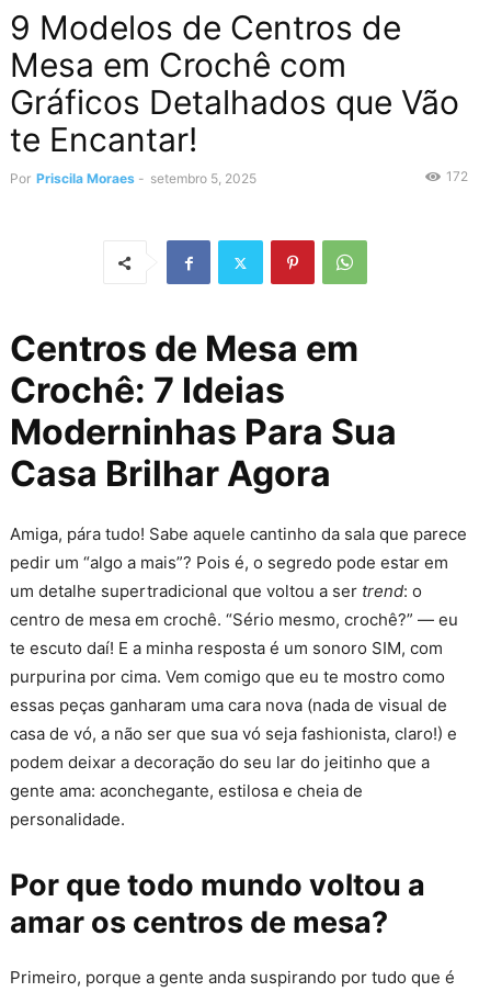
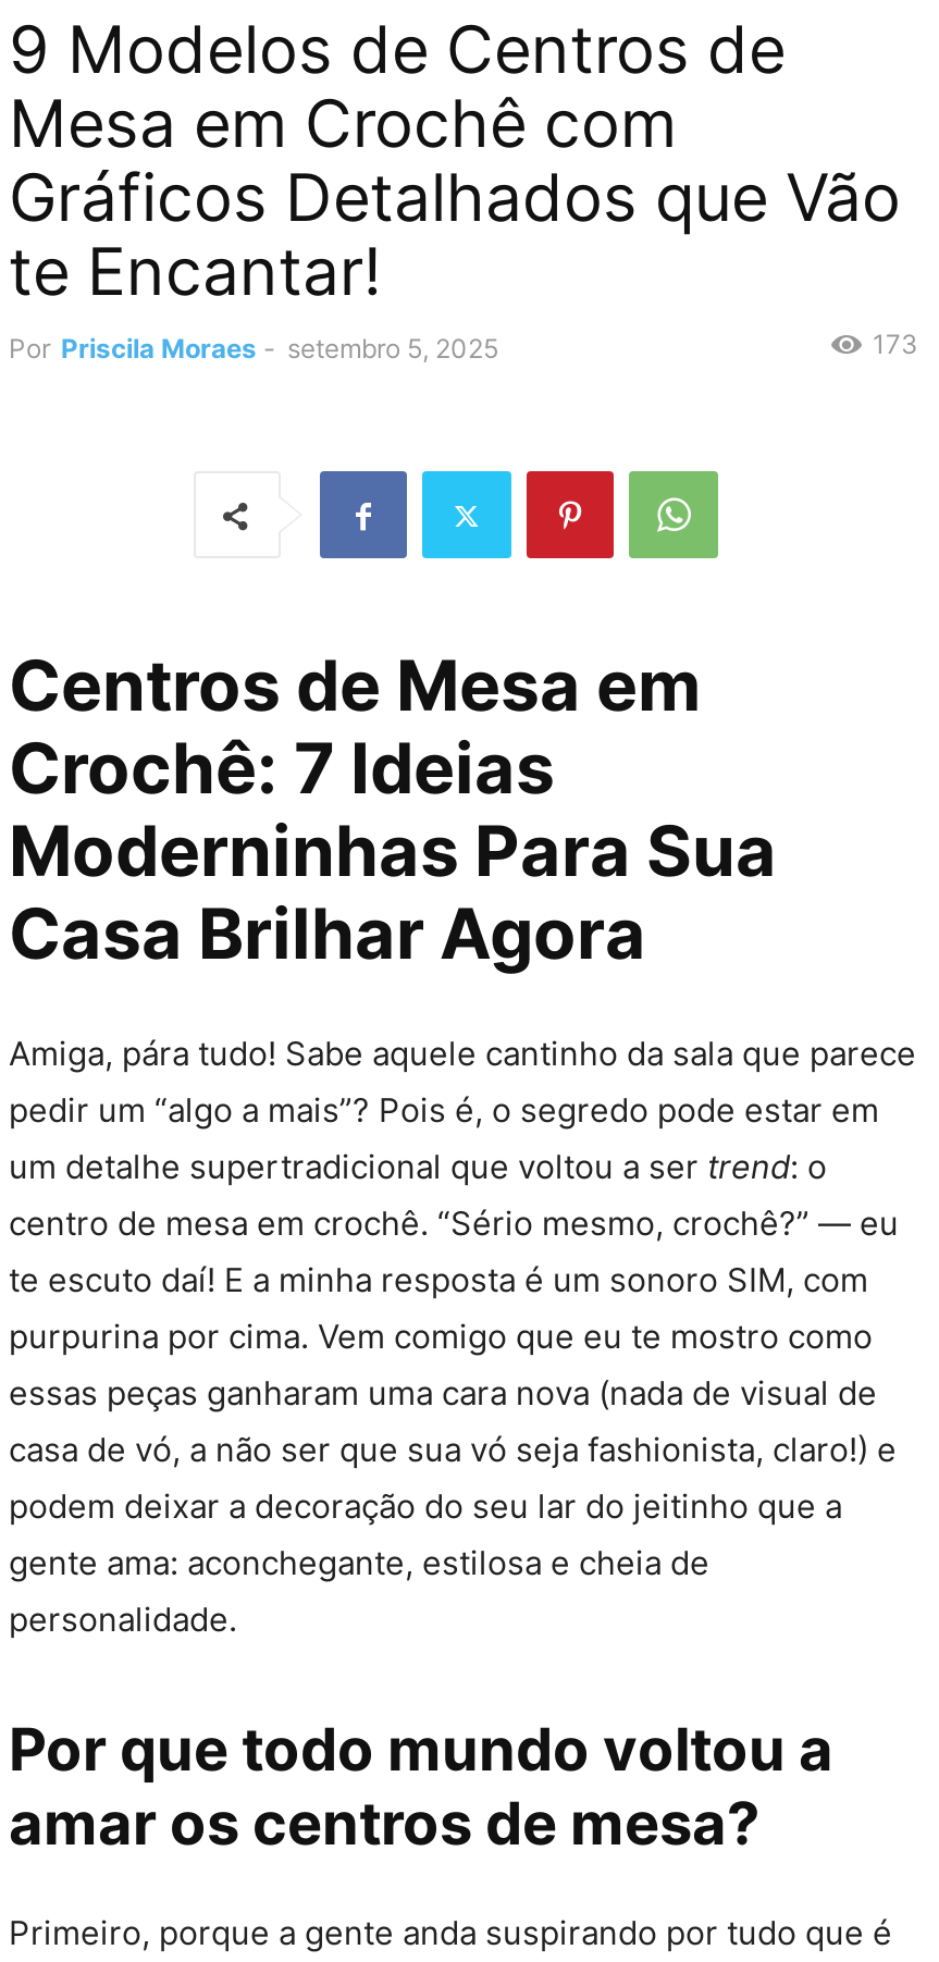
- 172
+ 173
